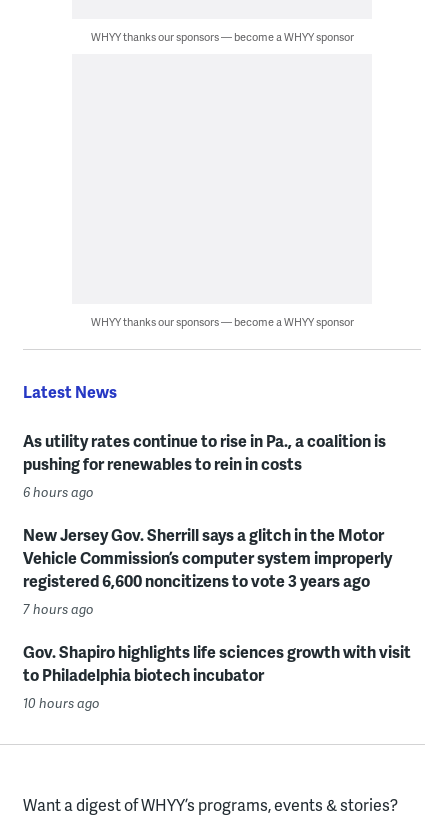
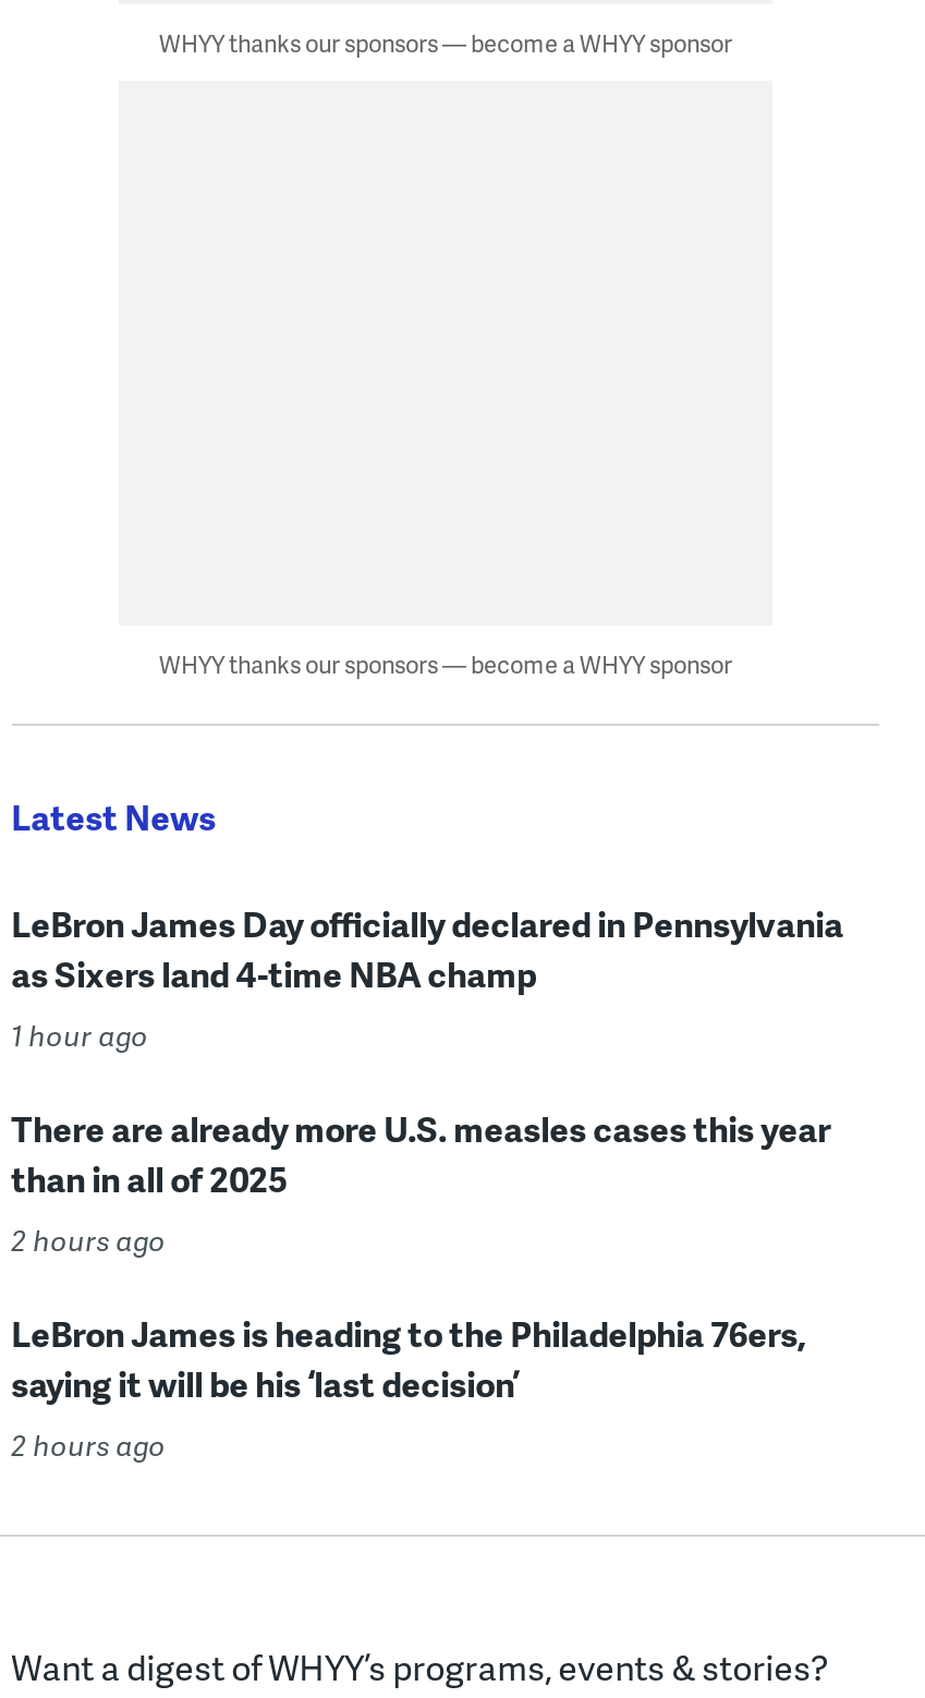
- As utility rates continue to rise in Pa., a coalition is
- pushing for renewables to rein in costs
- 6 hours ago
+ LeBron James Day officially declared in Pennsylvania
+ as Sixers land 4-time NBA champ
+ 1 hour ago

- New Jersey Gov. Sherrill says a glitch in the Motor
- Vehicle Commission’s computer system improperly
- registered 6,600 noncitizens to vote 3 years ago
- 7 hours ago
+ There are already more U.S. measles cases this year
+ than in all of 2025
+ 2 hours ago

- Gov. Shapiro highlights life sciences growth with visit
- to Philadelphia biotech incubator
- 10 hours ago
+ LeBron James is heading to the Philadelphia 76ers,
+ saying it will be his ‘last decision’
+ 2 hours ago
